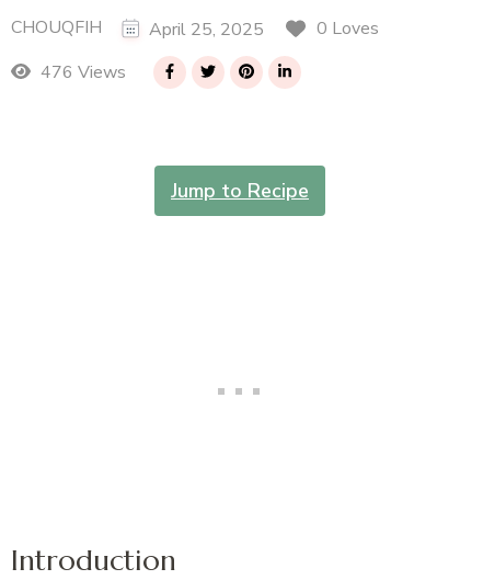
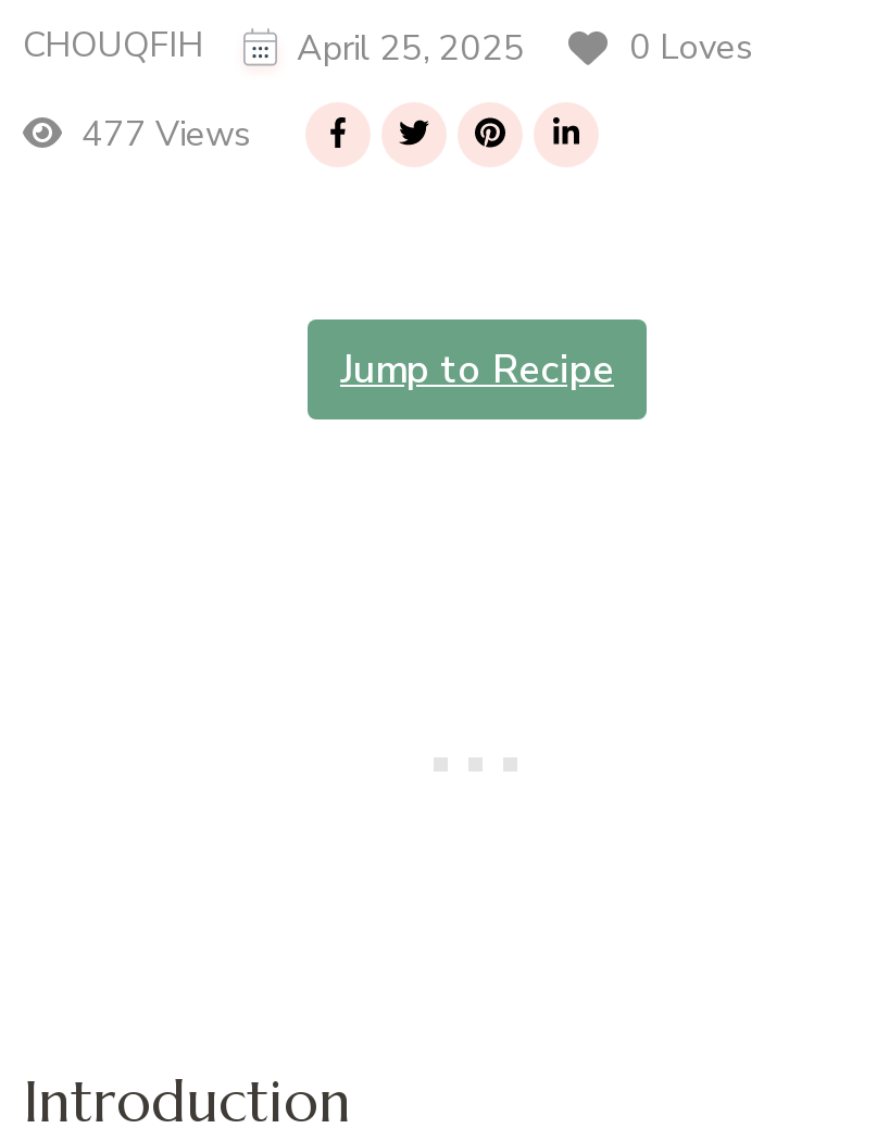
- 476 Views
+ 477 Views
